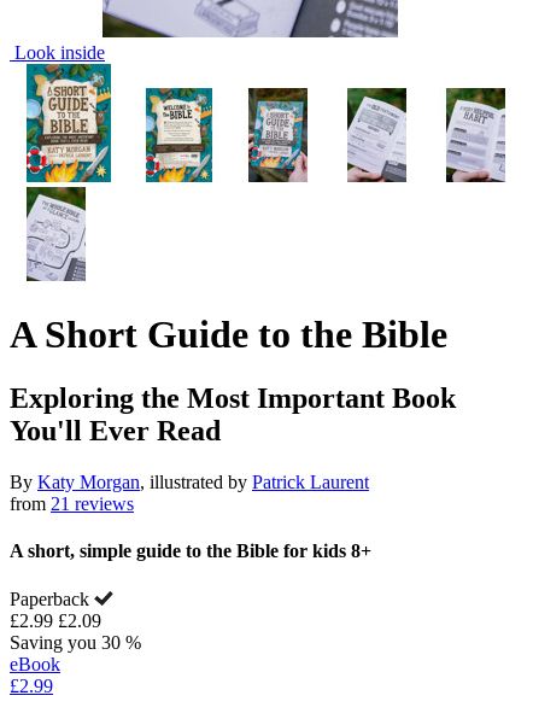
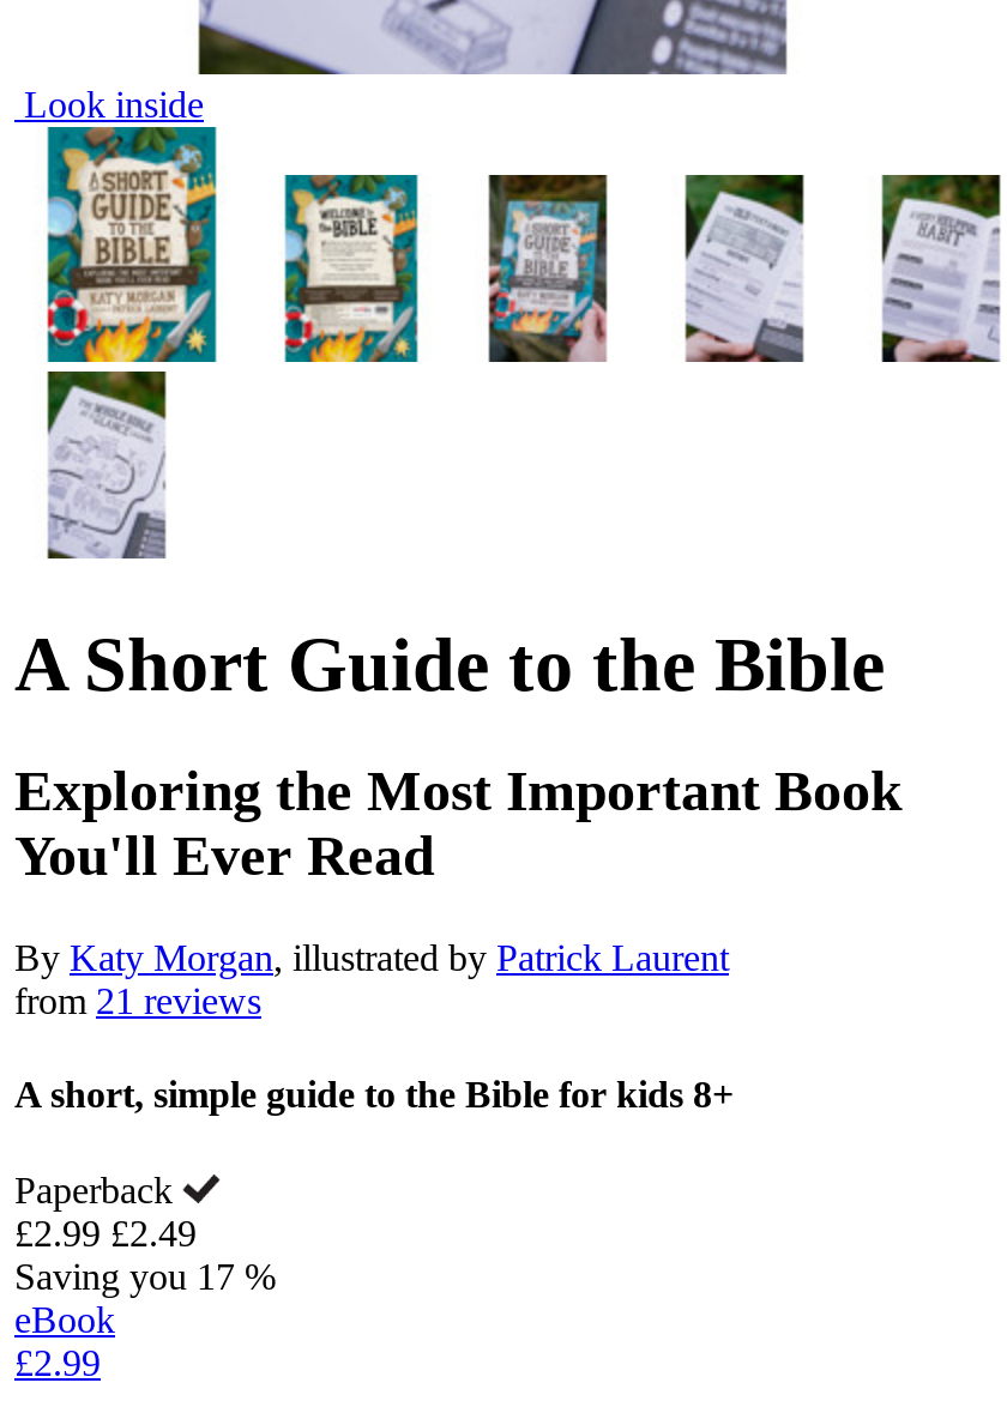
- £2.99 £2.09
+ £2.99 £2.49

- Saving you 30 %
+ Saving you 17 %
